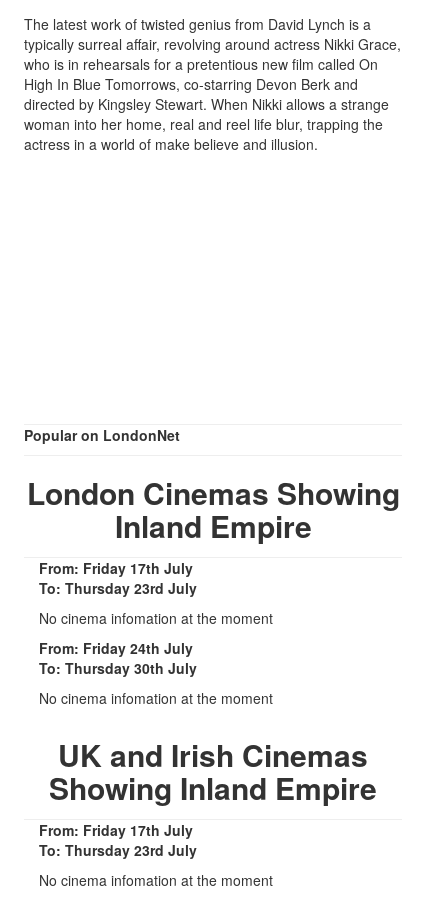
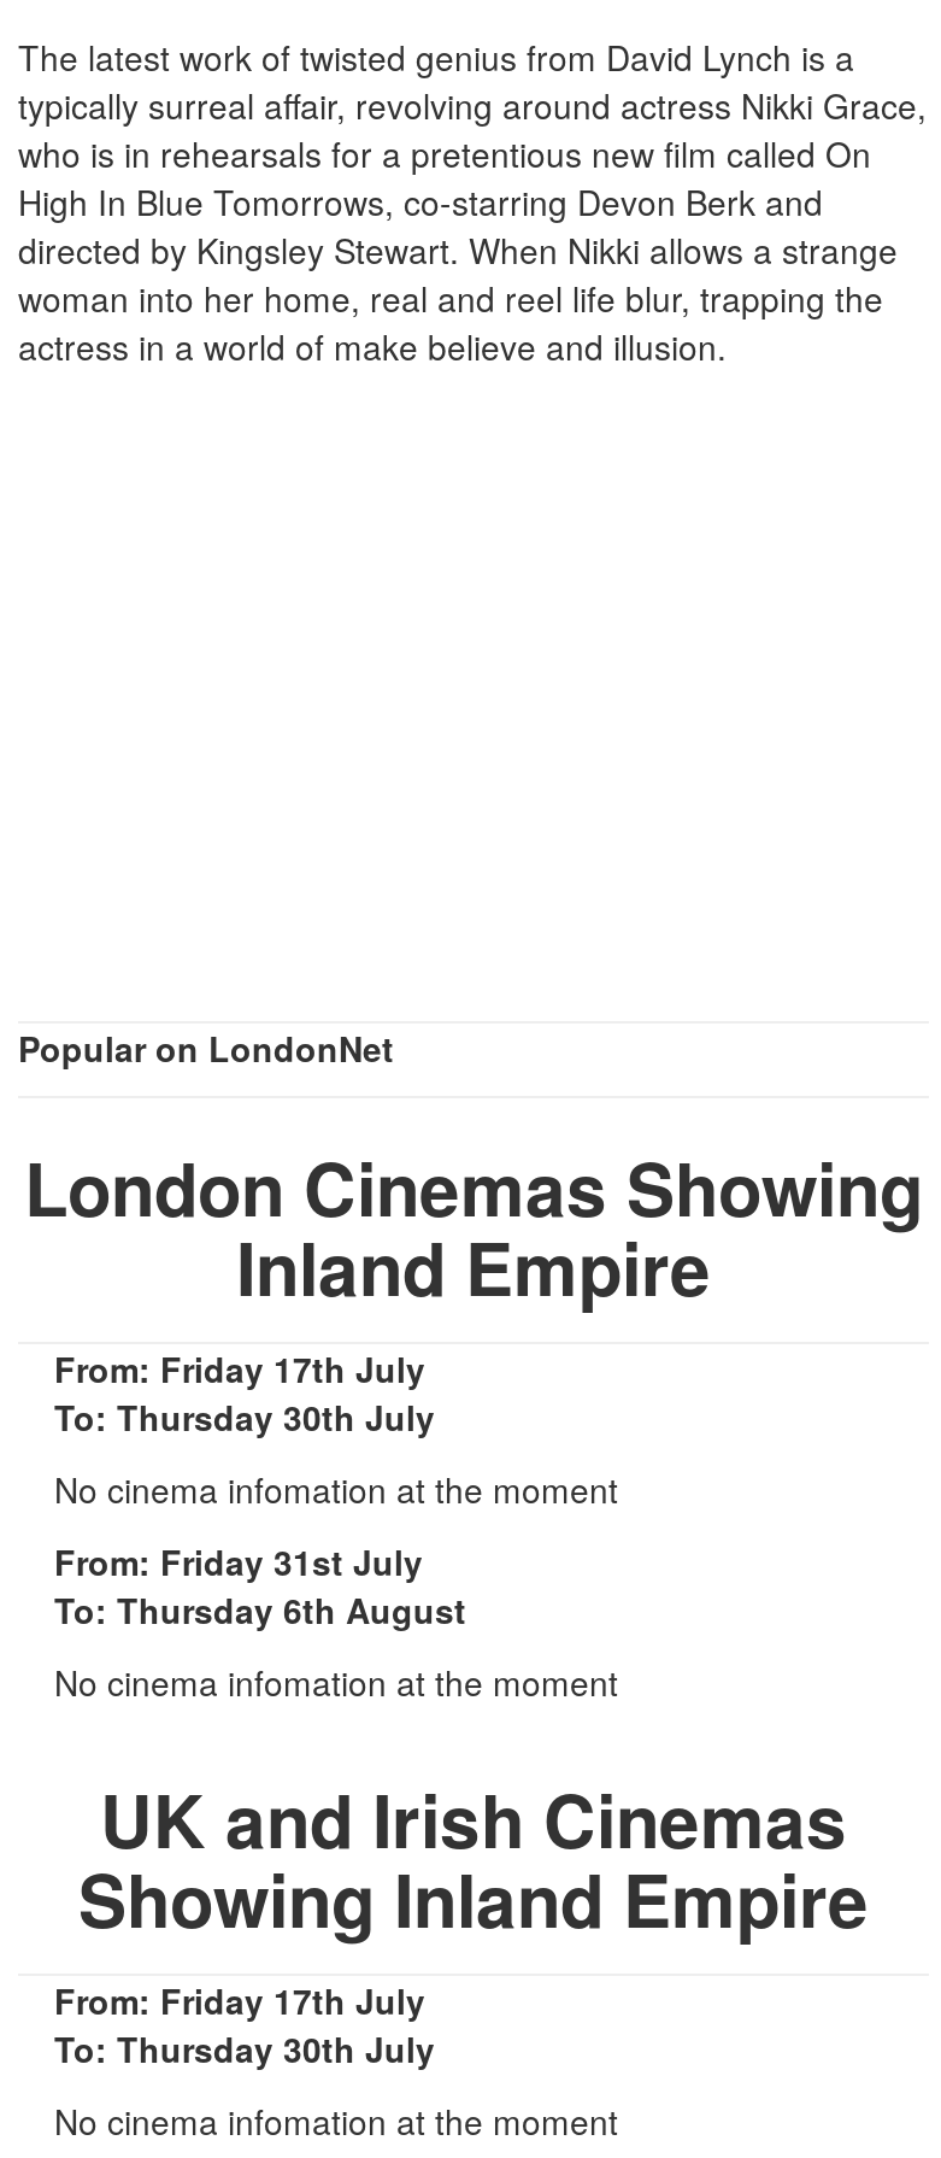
- To: Thursday 23rd July
+ To: Thursday 30th July

- From: Friday 24th July
+ From: Friday 31st July

- To: Thursday 30th July
+ To: Thursday 6th August

- To: Thursday 23rd July
+ To: Thursday 30th July
